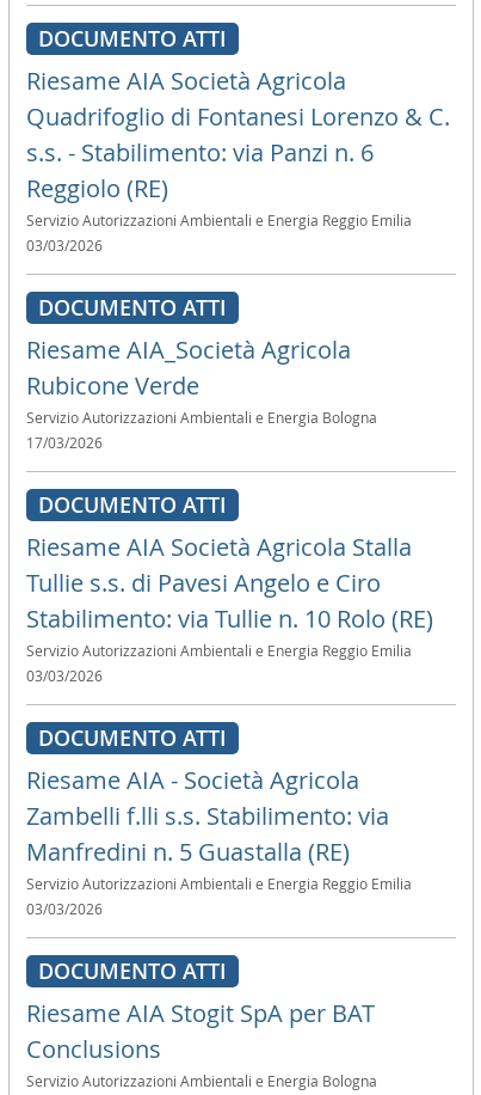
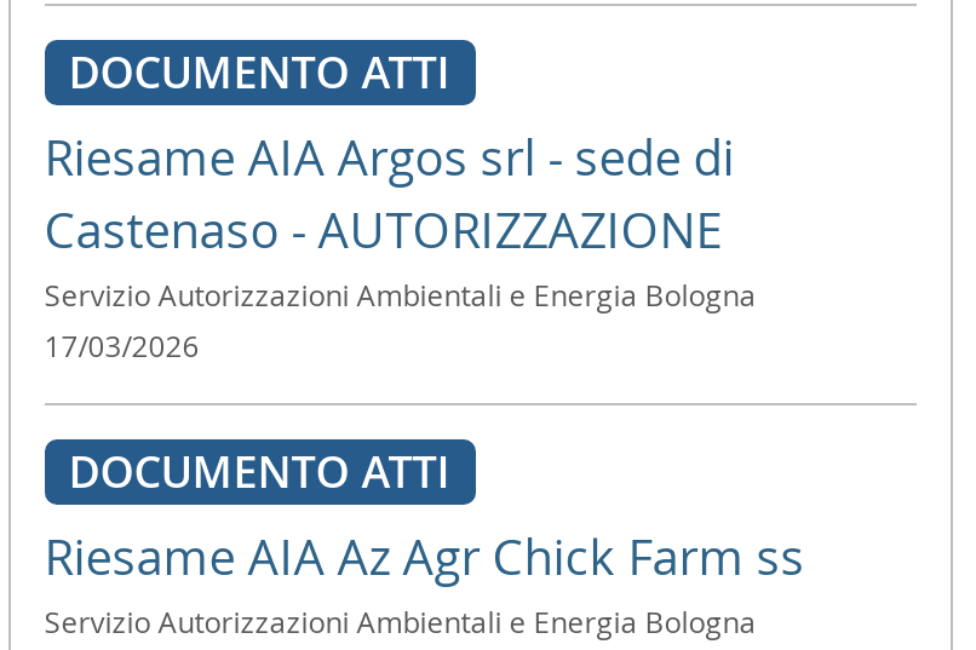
- Riesame AIA Società Agricola
- Quadrifoglio di Fontanesi Lorenzo & C.
- s.s. - Stabilimento: via Panzi n. 6
- Reggiolo (RE)
- Servizio Autorizzazioni Ambientali e Energia Reggio Emilia
- 03/03/2026
- DOCUMENTO ATTI
- Riesame AIA_Società Agricola
- Rubicone Verde
+ Riesame AIA Argos srl - sede di
+ Castenaso - AUTORIZZAZIONE

- Riesame AIA Società Agricola Stalla
- Tullie s.s. di Pavesi Angelo e Ciro
- Stabilimento: via Tullie n. 10 Rolo (RE)
- Servizio Autorizzazioni Ambientali e Energia Reggio Emilia
- 03/03/2026
- DOCUMENTO ATTI
- Riesame AIA - Società Agricola
- Zambelli f.lli s.s. Stabilimento: via
- Manfredini n. 5 Guastalla (RE)
- Servizio Autorizzazioni Ambientali e Energia Reggio Emilia
- 03/03/2026
- DOCUMENTO ATTI
- Riesame AIA Stogit SpA per BAT
- Conclusions
+ Riesame AIA Az Agr Chick Farm ss
